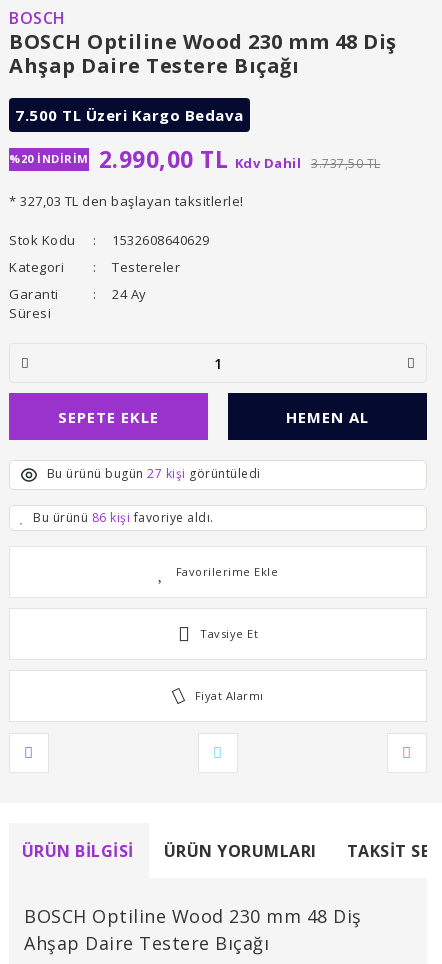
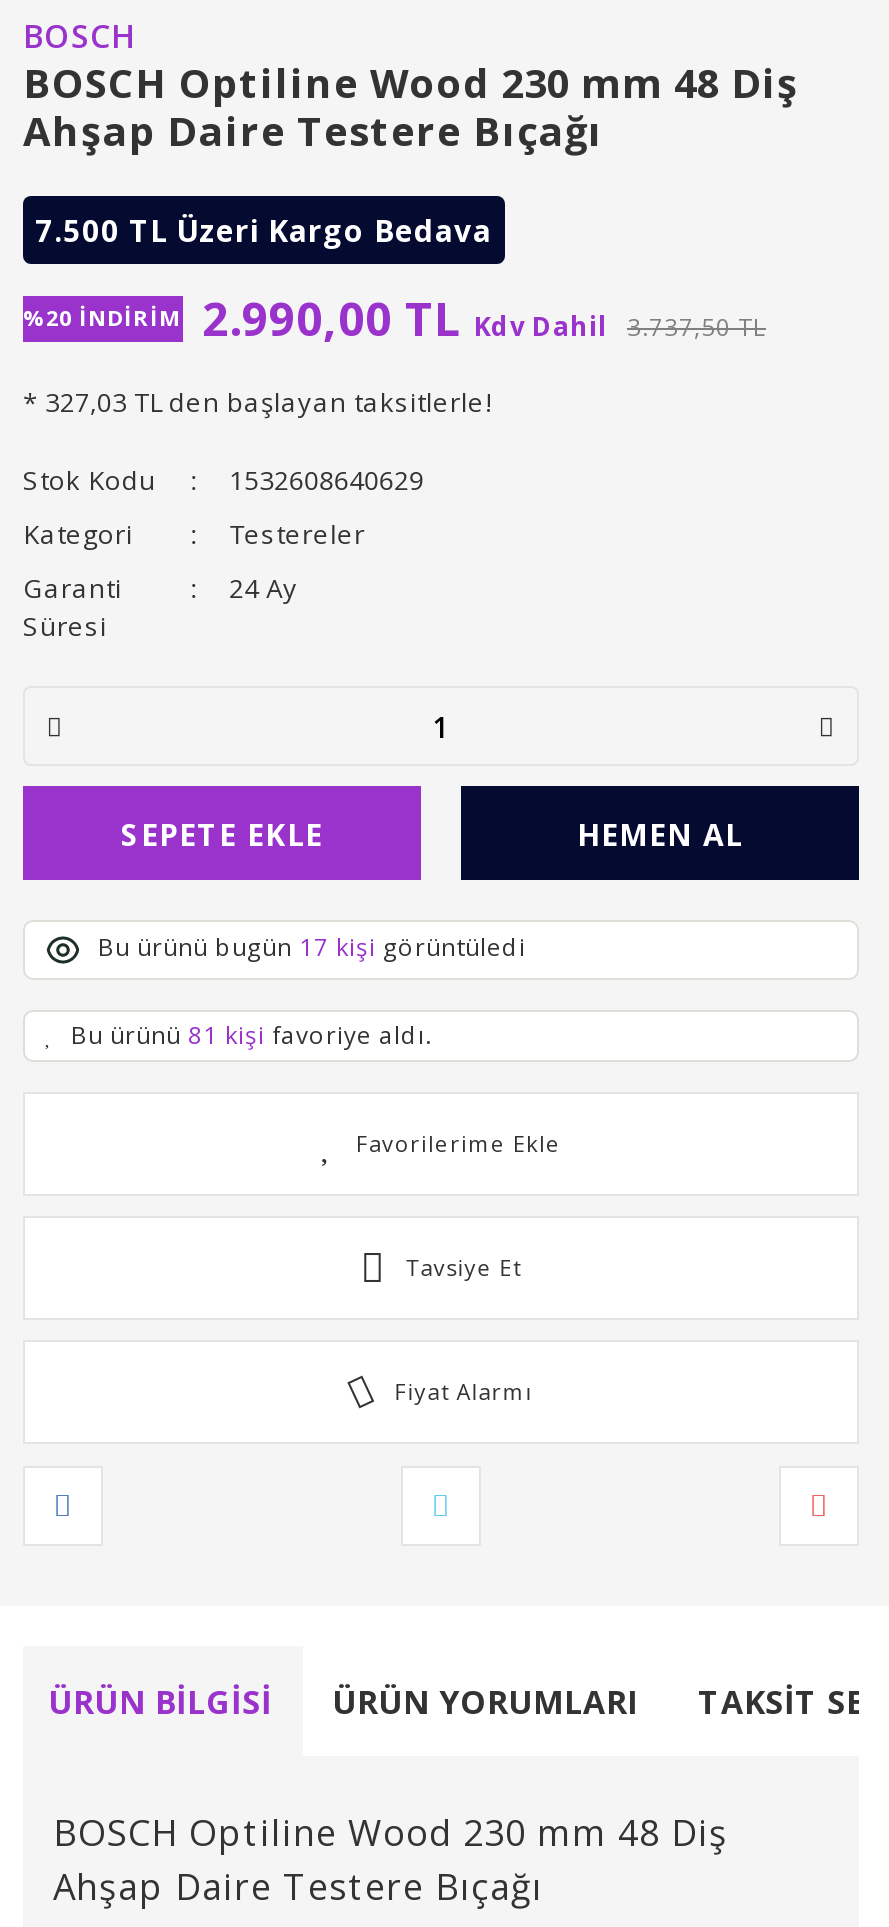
- Bu ürünü bugün 27 kişi görüntüledi
+ Bu ürünü bugün 17 kişi görüntüledi

- Bu ürünü 86 kişi favoriye aldı.
+ Bu ürünü 81 kişi favoriye aldı.
